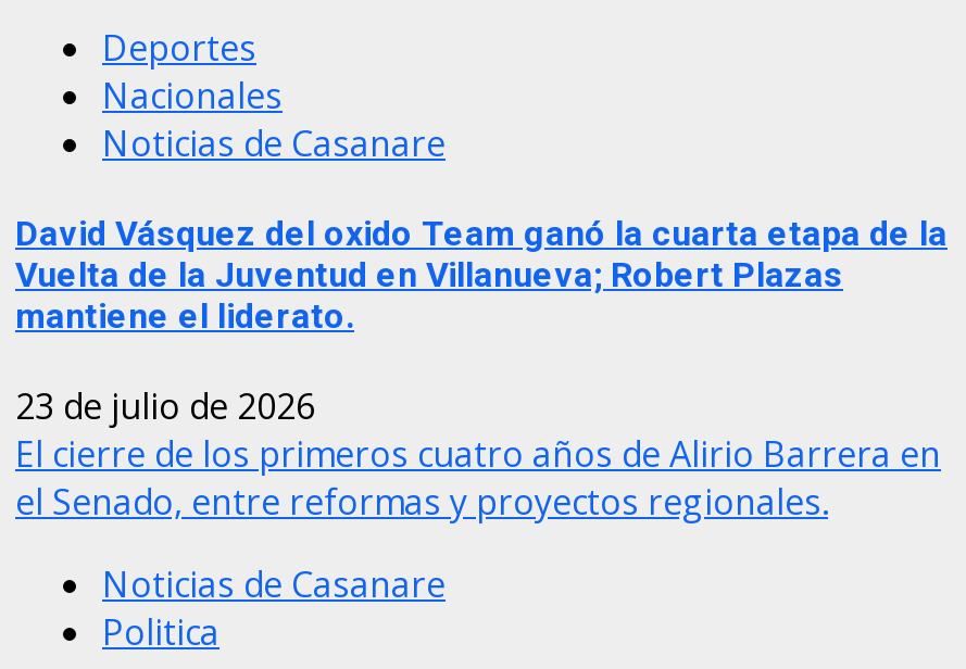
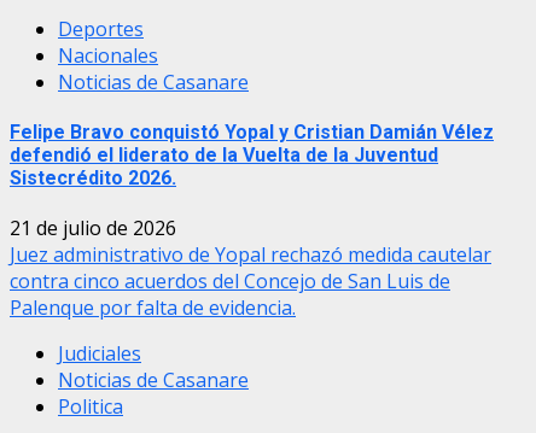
- David Vásquez del oxido Team ganó la cuarta etapa de la
- Vuelta de la Juventud en Villanueva; Robert Plazas
- mantiene el liderato.
- 23 de julio de 2026
- El cierre de los primeros cuatro años de Alirio Barrera en
- el Senado, entre reformas y proyectos regionales.
+ Felipe Bravo conquistó Yopal y Cristian Damián Vélez
+ defendió el liderato de la Vuelta de la Juventud
+ Sistecrédito 2026.
+ 21 de julio de 2026
+ Juez administrativo de Yopal rechazó medida cautelar
+ contra cinco acuerdos del Concejo de San Luis de
+ Palenque por falta de evidencia.
+ Judiciales
